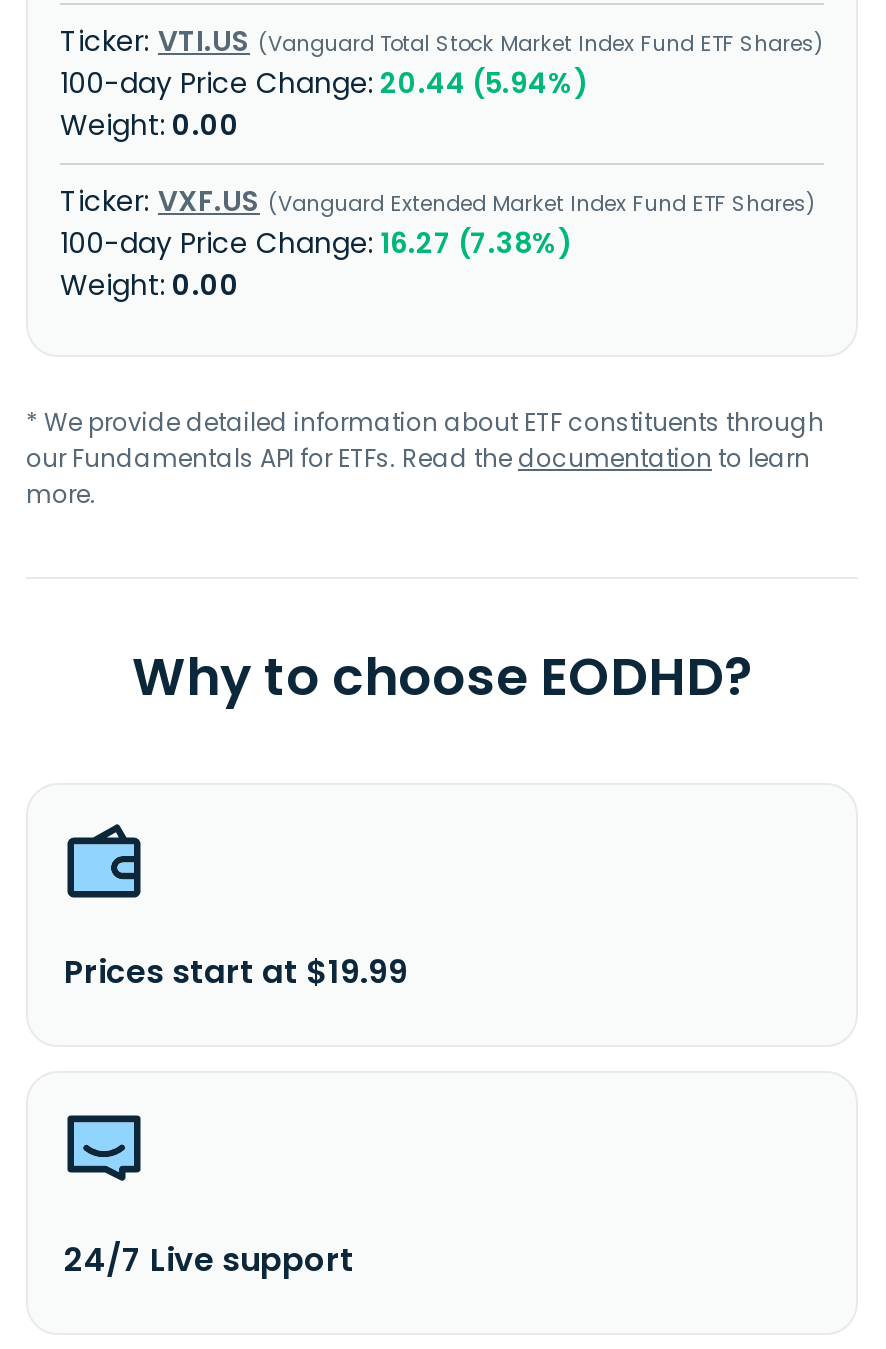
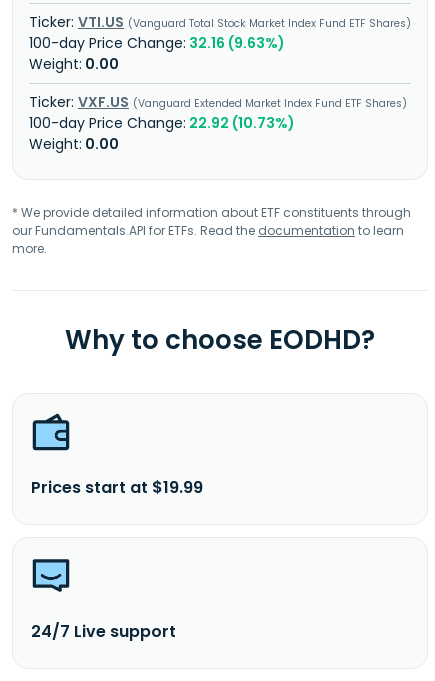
- 20.44 (5.94%)
+ 32.16 (9.63%)

- 16.27 (7.38%)
+ 22.92 (10.73%)
